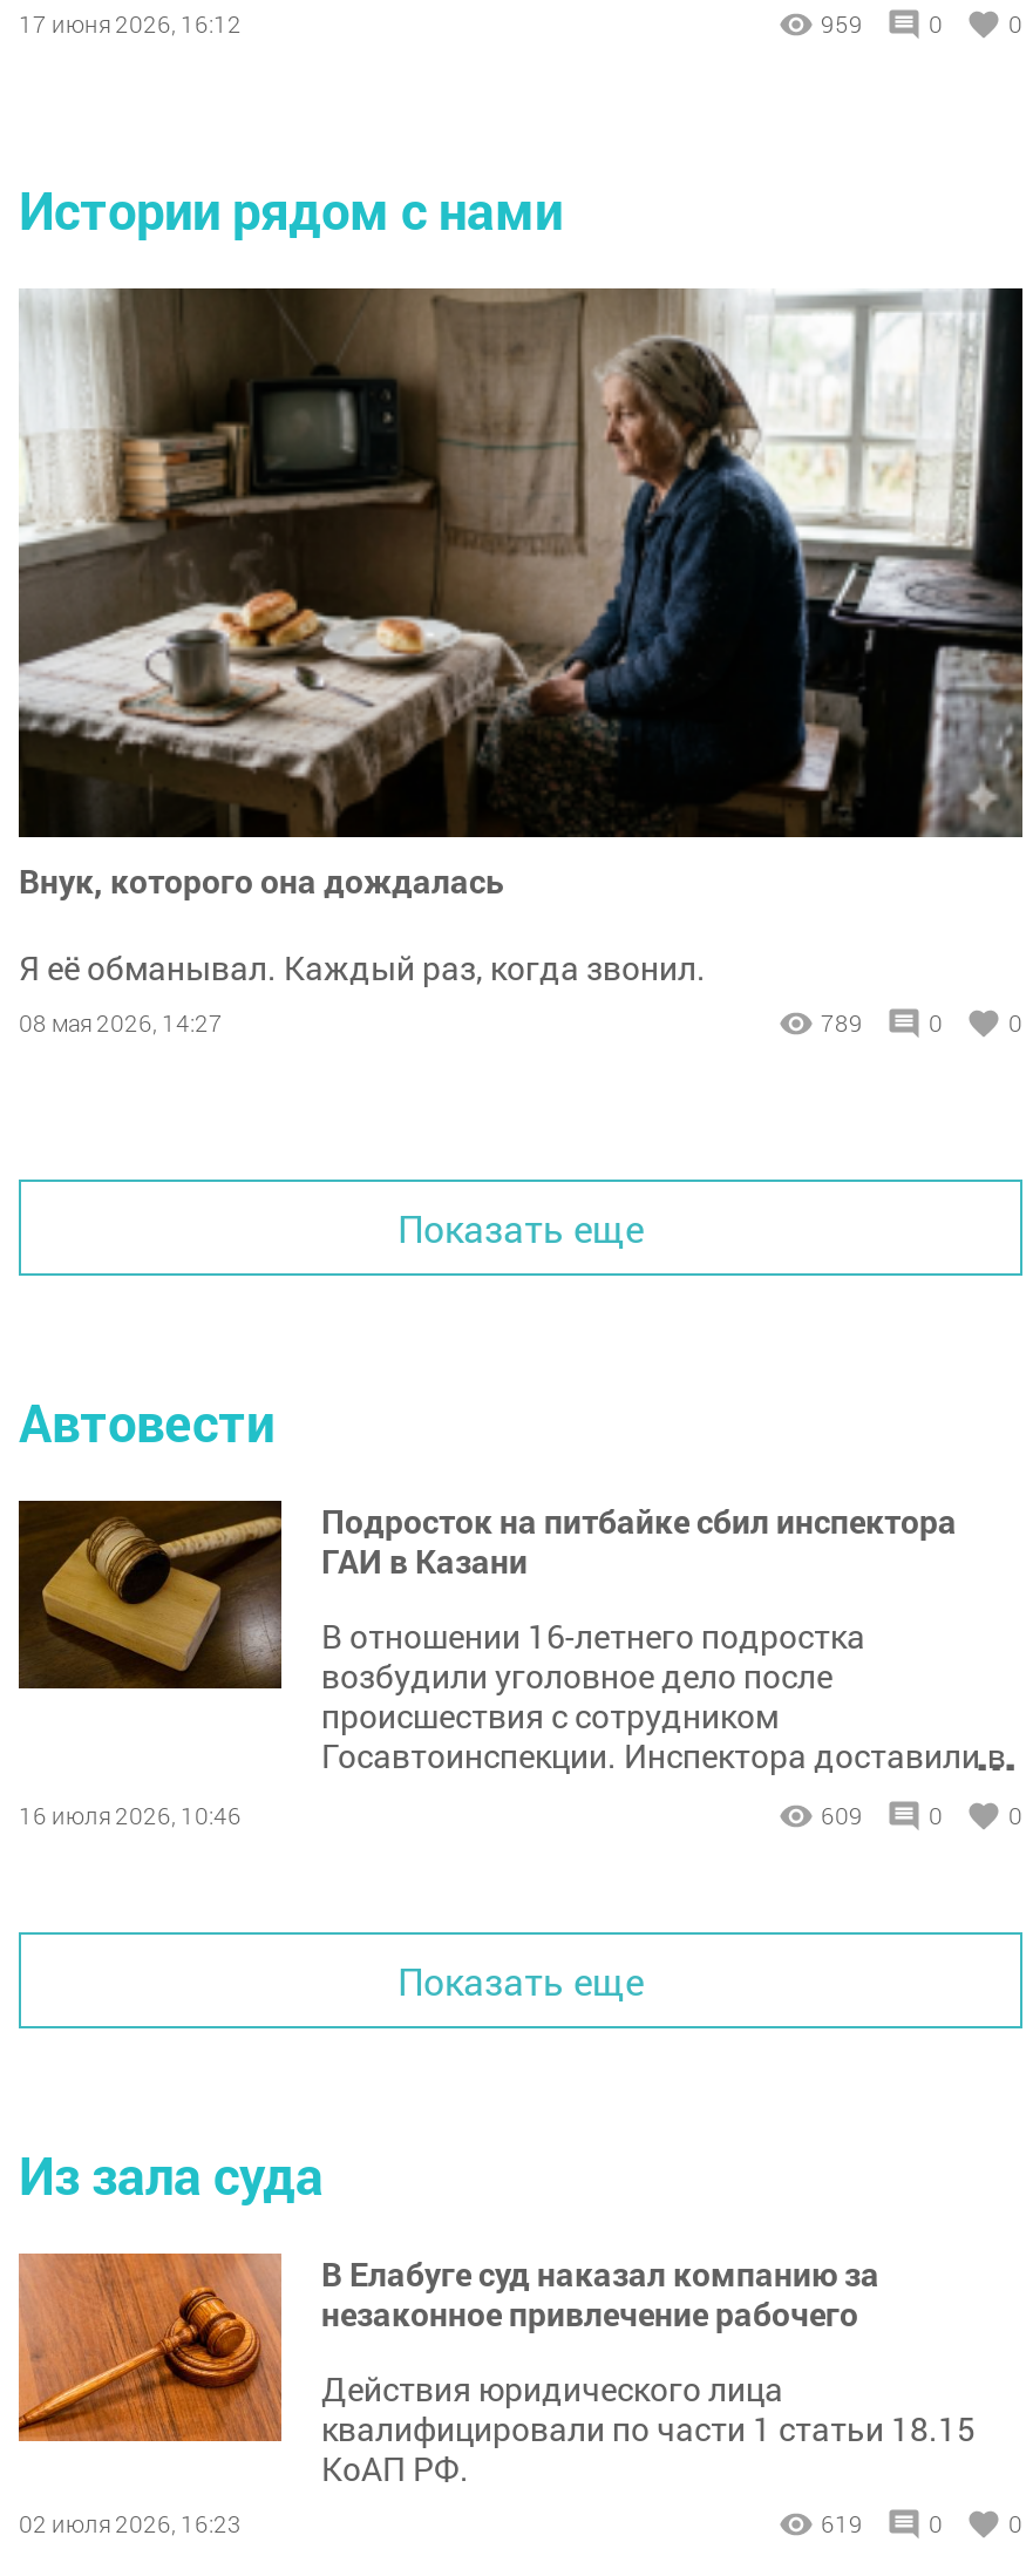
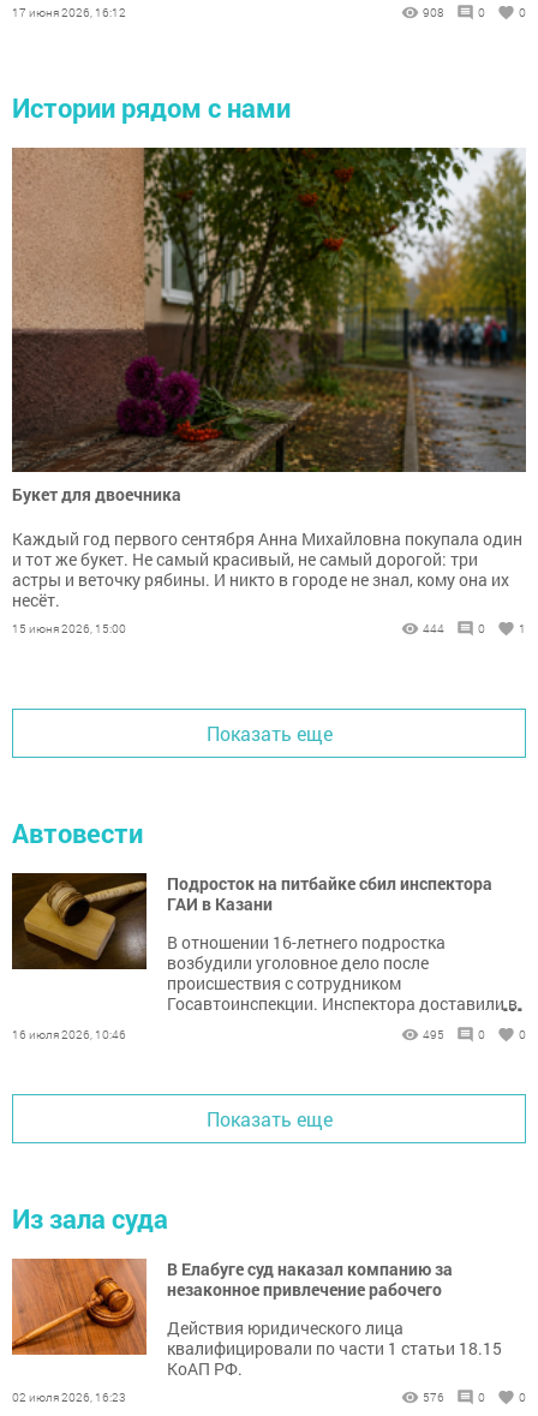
- 959
+ 908

- [image]
- Внук, которого она дождалась
+ [image]
+ Букет для двоечника

- Я её обманывал. Каждый раз, когда звонил.
- 08 мая 2026, 14:27
- 789
+ Каждый год первого сентября Анна Михайловна покупала один
+ и тот же букет. Не самый красивый, не самый дорогой: три
+ астры и веточку рябины. И никто в городе не знал, кому она их
+ несёт.
+ 15 июня 2026, 15:00
+ 444

- 0
+ 1

- 609
+ 495

- 619
+ 576
